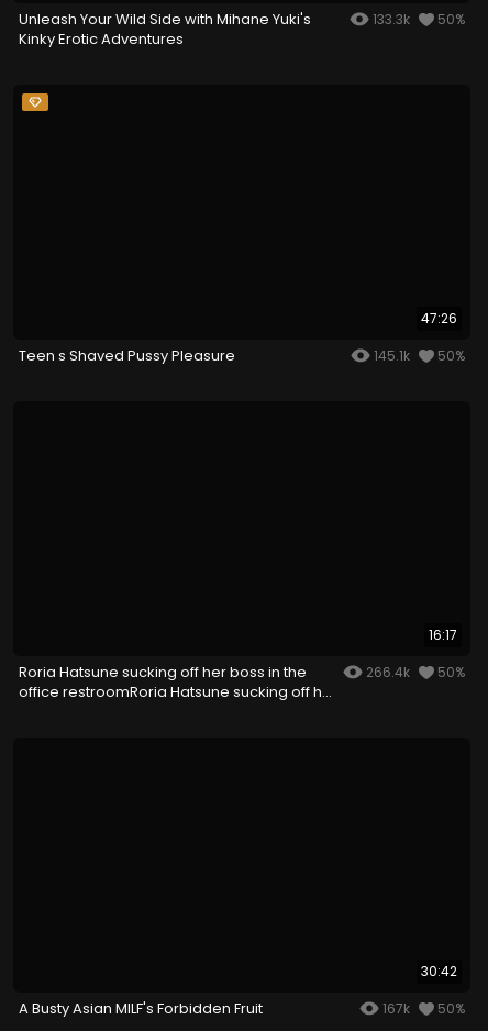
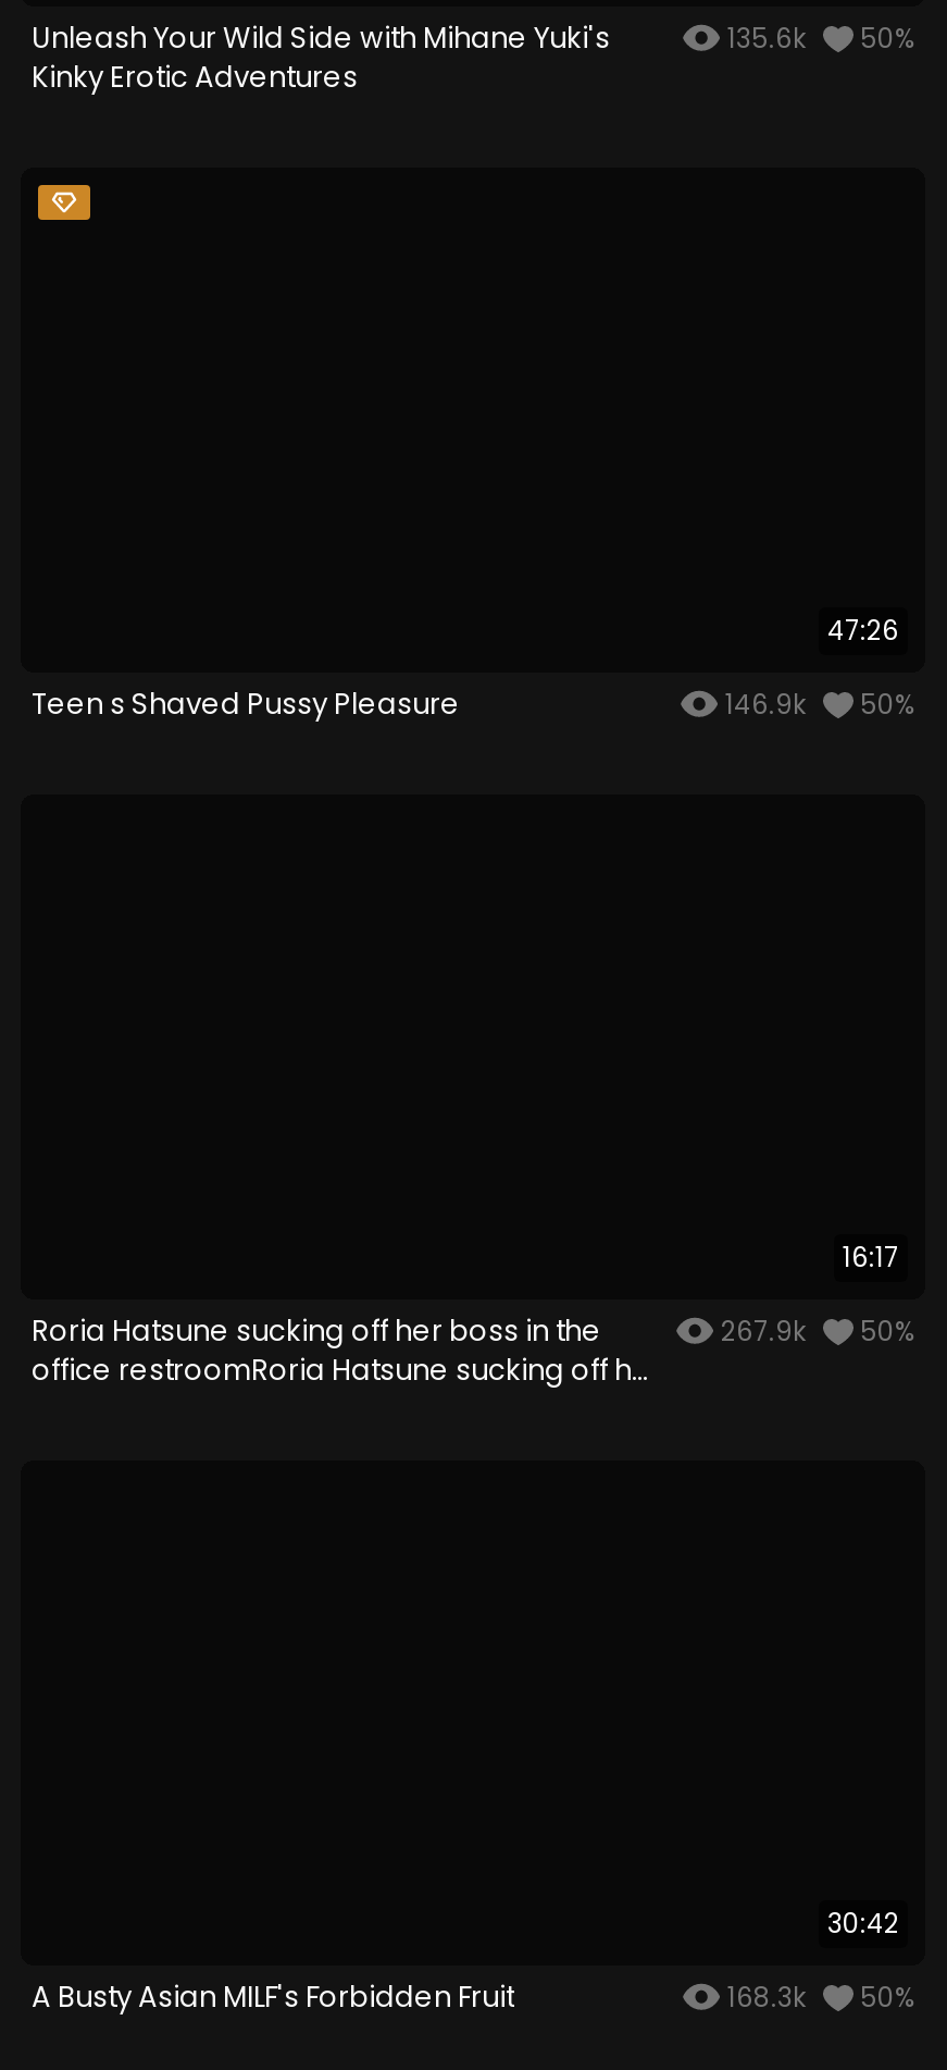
- 133.3k 50%
+ 135.6k 50%

- 145.1k 50%
+ 146.9k 50%

- 266.4k 50%
+ 267.9k 50%

- 167k 50%
+ 168.3k 50%
